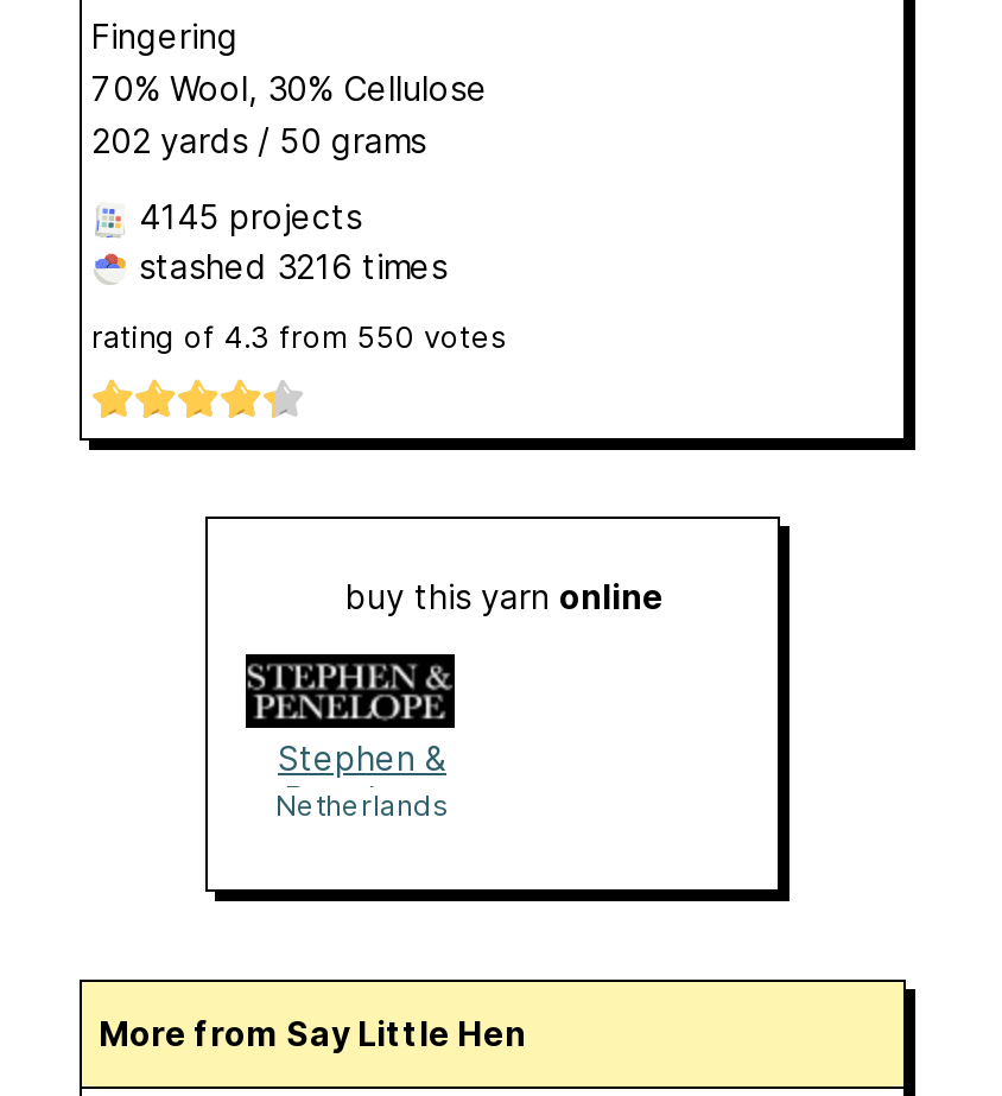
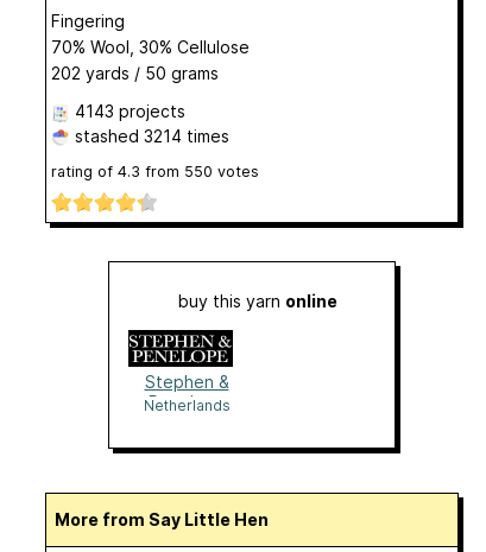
- 4145 projects
+ 4143 projects

- stashed 3216 times
+ stashed 3214 times
